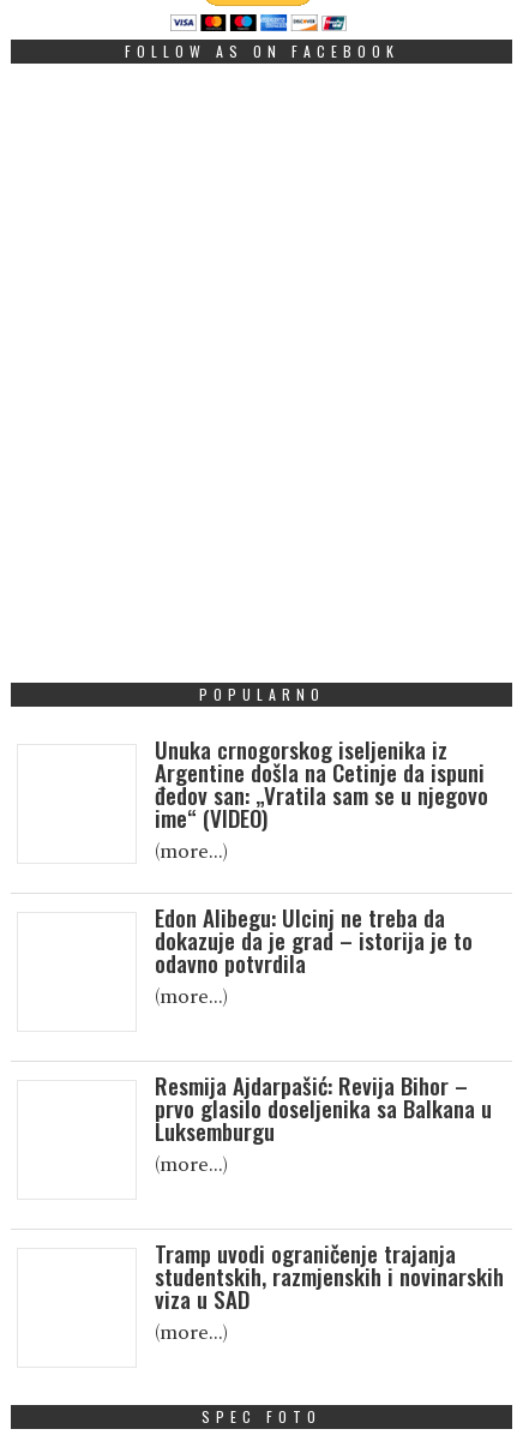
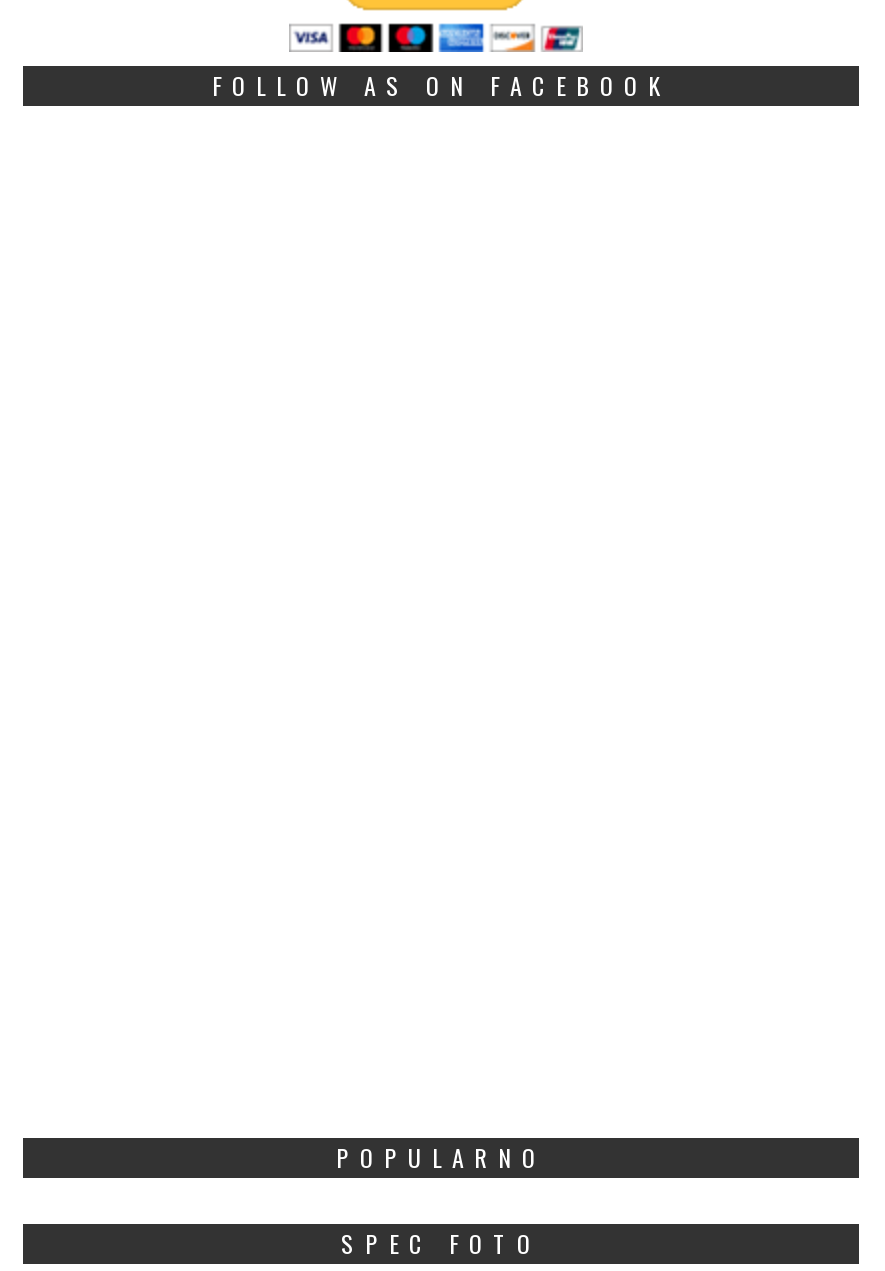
- Unuka crnogorskog iseljenika iz
- Argentine došla na Cetinje da ispuni
- đedov san: „Vratila sam se u njegovo
- ime“ (VIDEO)
- (more…)
- Edon Alibegu: Ulcinj ne treba da
- dokazuje da je grad – istorija je to
- odavno potvrdila
- (more…)
- Resmija Ajdarpašić: Revija Bihor –
- prvo glasilo doseljenika sa Balkana u
- Luksemburgu
- (more…)
- Tramp uvodi ograničenje trajanja
- studentskih, razmjenskih i novinarskih
- viza u SAD
- (more…)
